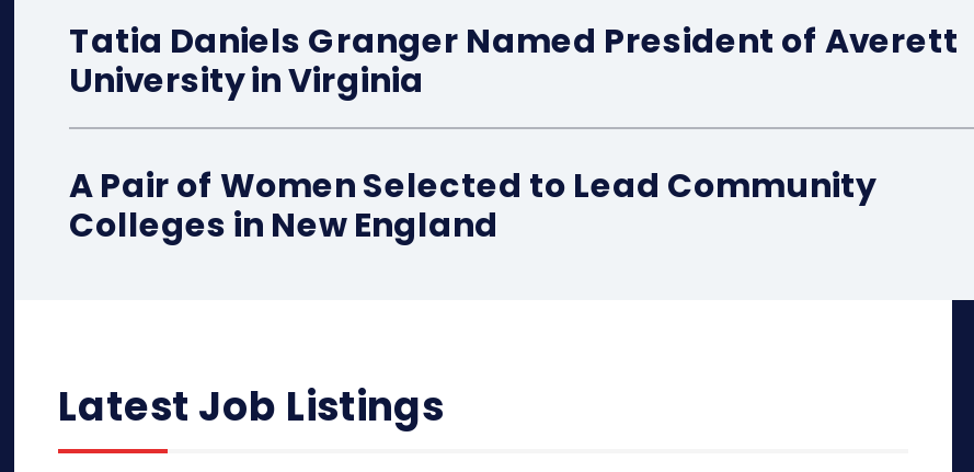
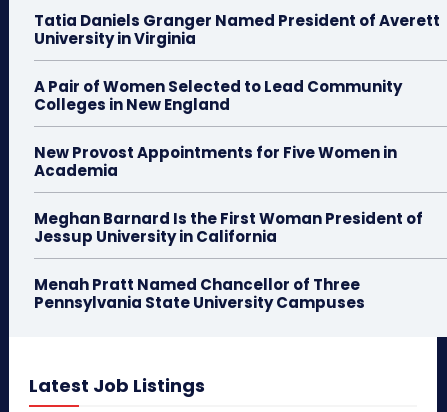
+ New Provost Appointments for Five Women in
+ Academia
+ Meghan Barnard Is the First Woman President of
+ Jessup University in California
+ Menah Pratt Named Chancellor of Three
+ Pennsylvania State University Campuses
